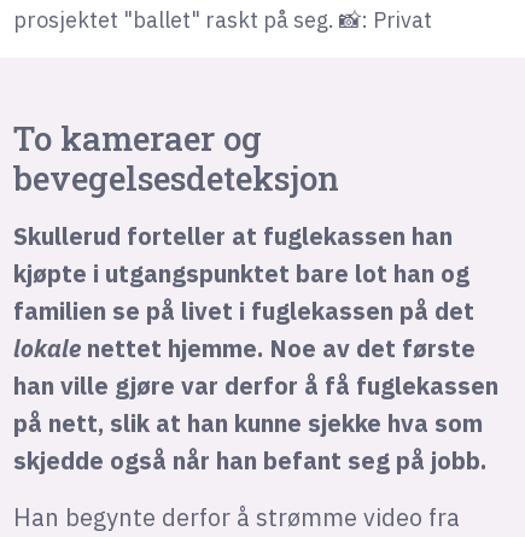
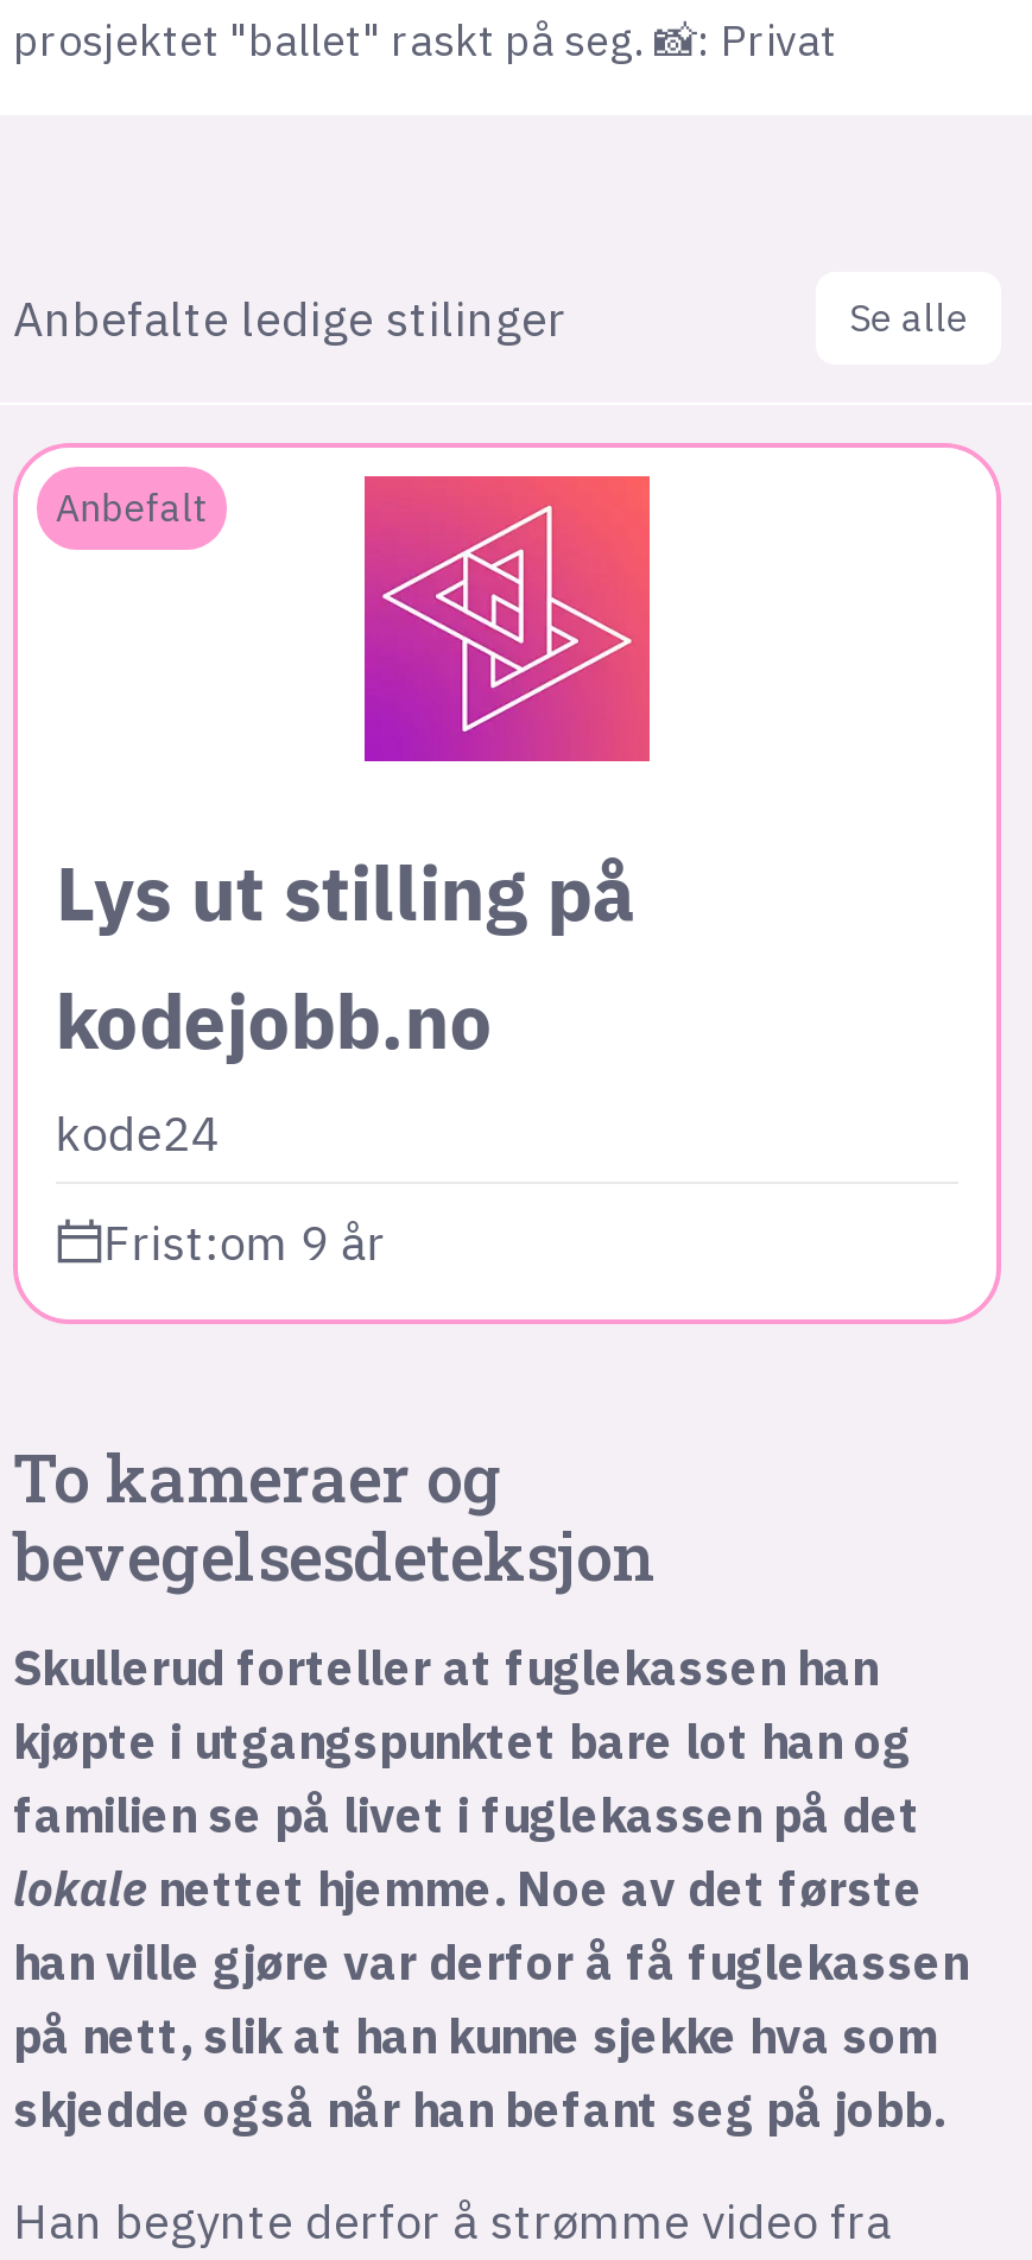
+ [image]
+ Anbefalt

+ Anbefalte ledige stilinger
+ Se alle

+ Lys ut stilling på
+ kodejobb.no
+ kode24
+ Frist:om 9 år
